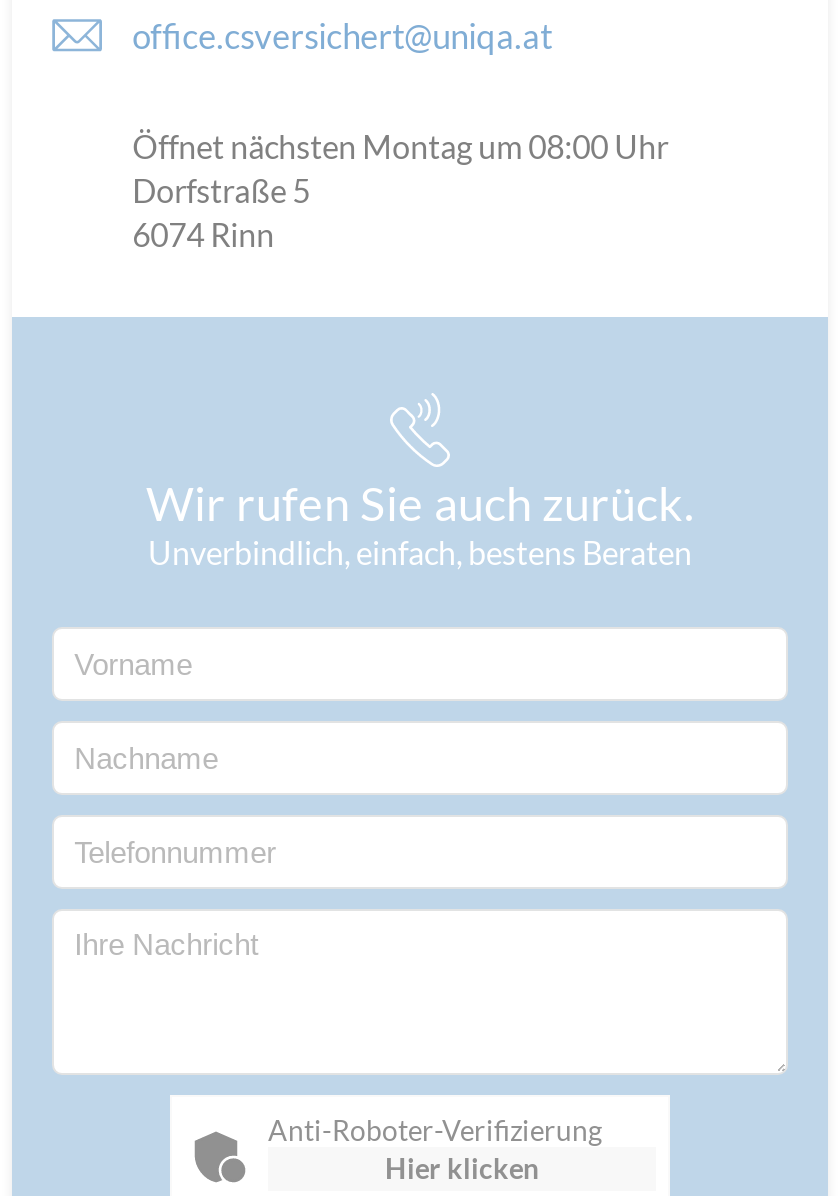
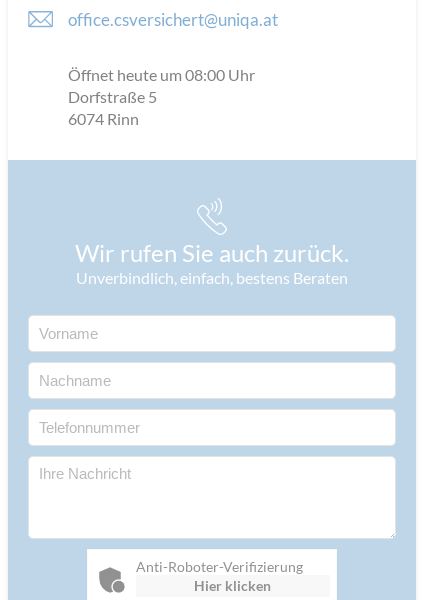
- Öffnet nächsten Montag um 08:00 Uhr
+ Öffnet heute um 08:00 Uhr
